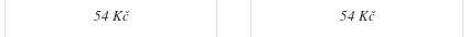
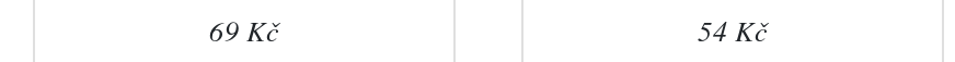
- 54 Kč
+ 69 Kč
